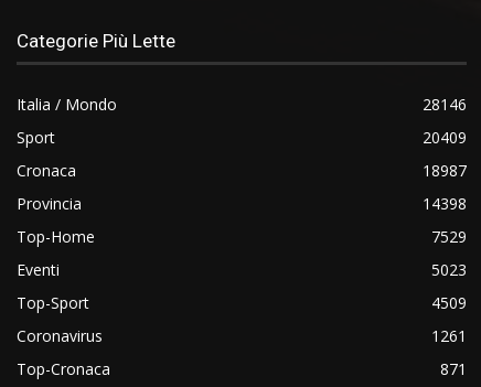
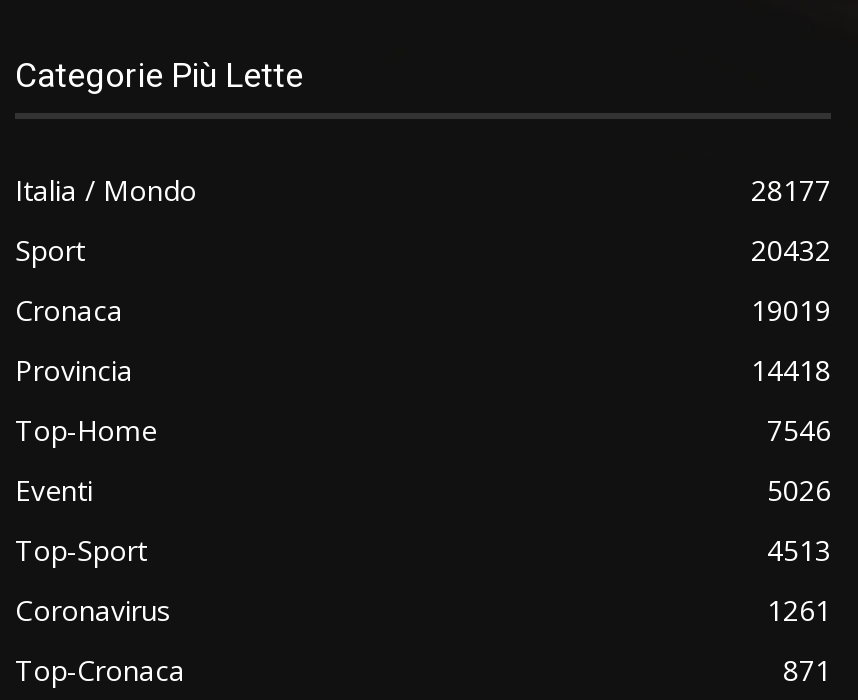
- 28146
+ 28177

- 20409
+ 20432

- 18987
+ 19019

- 14398
+ 14418

- 7529
+ 7546

- 5023
+ 5026

- 4509
+ 4513
